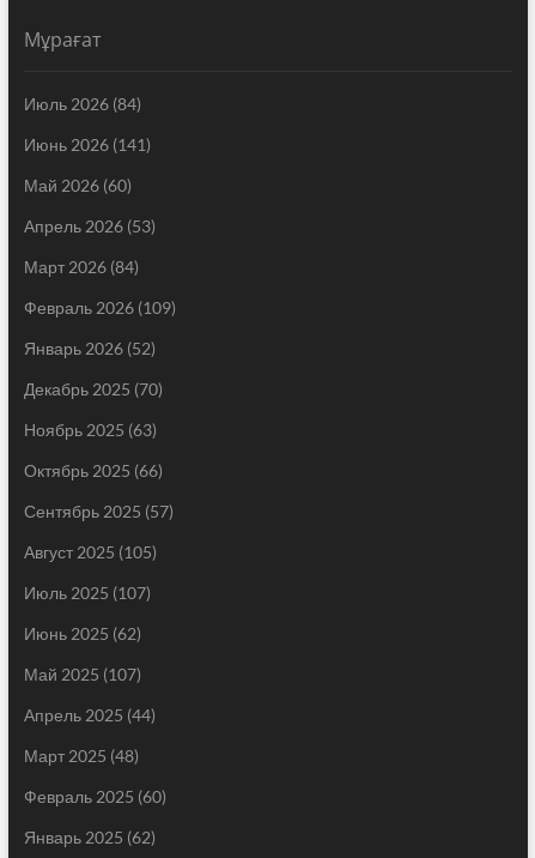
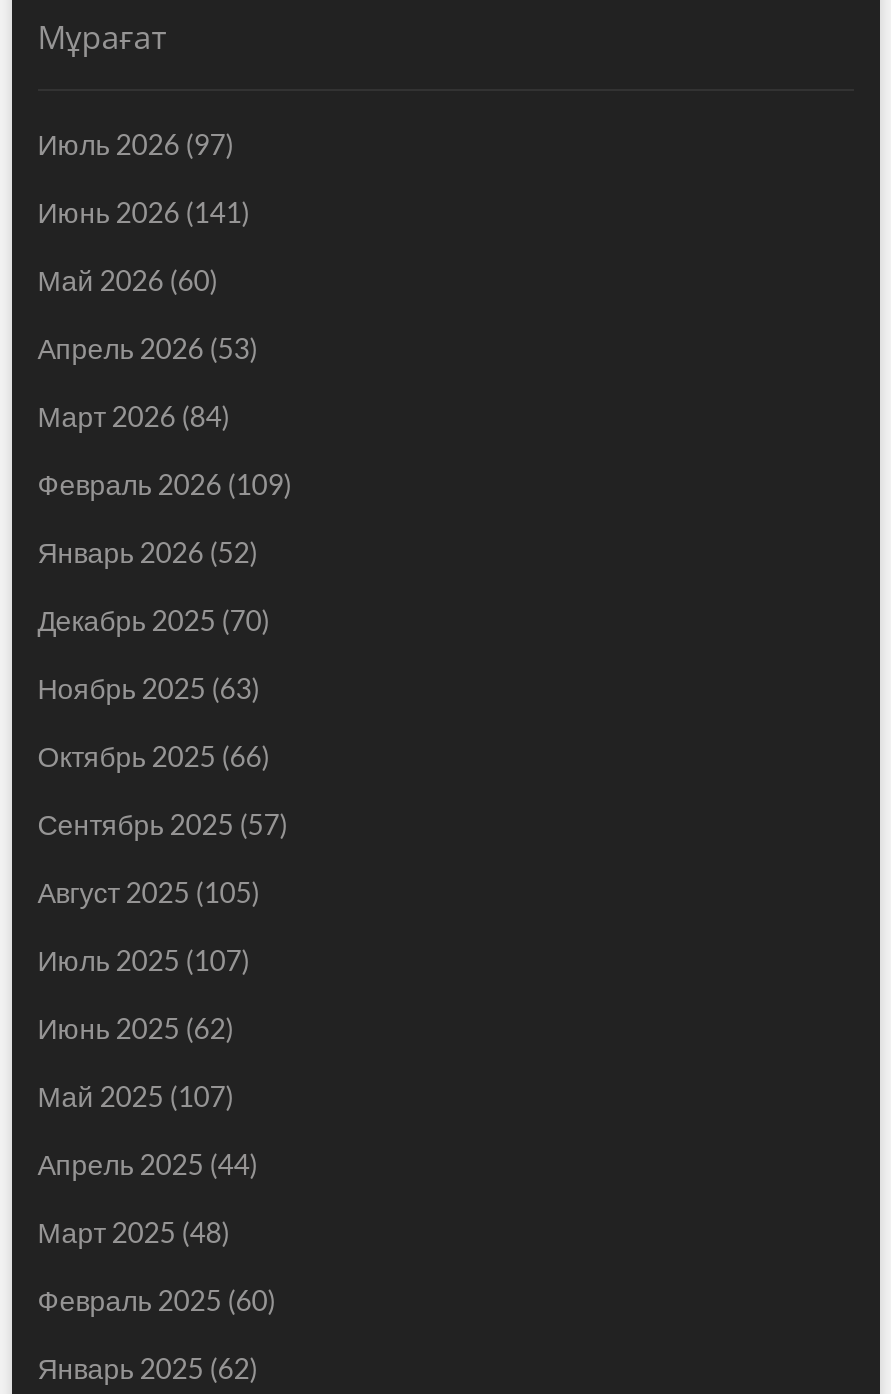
- Июль 2026 (84)
+ Июль 2026 (97)
